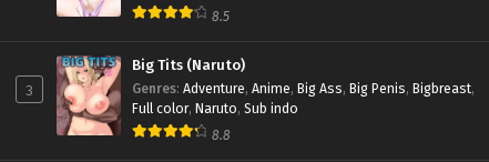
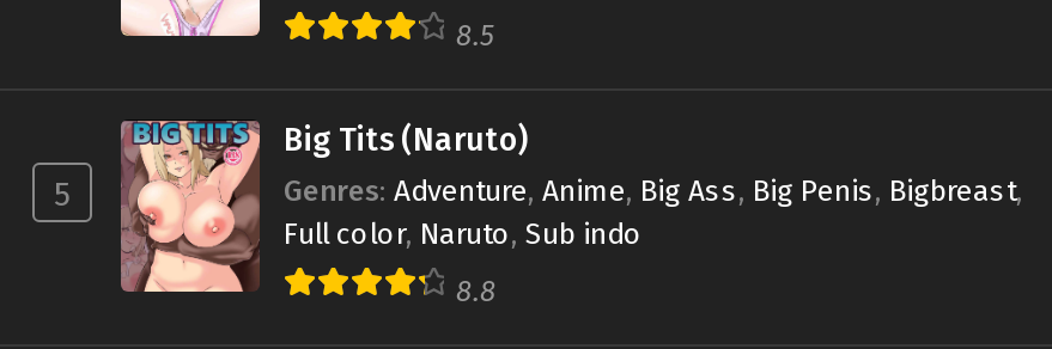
- 3
+ 5
